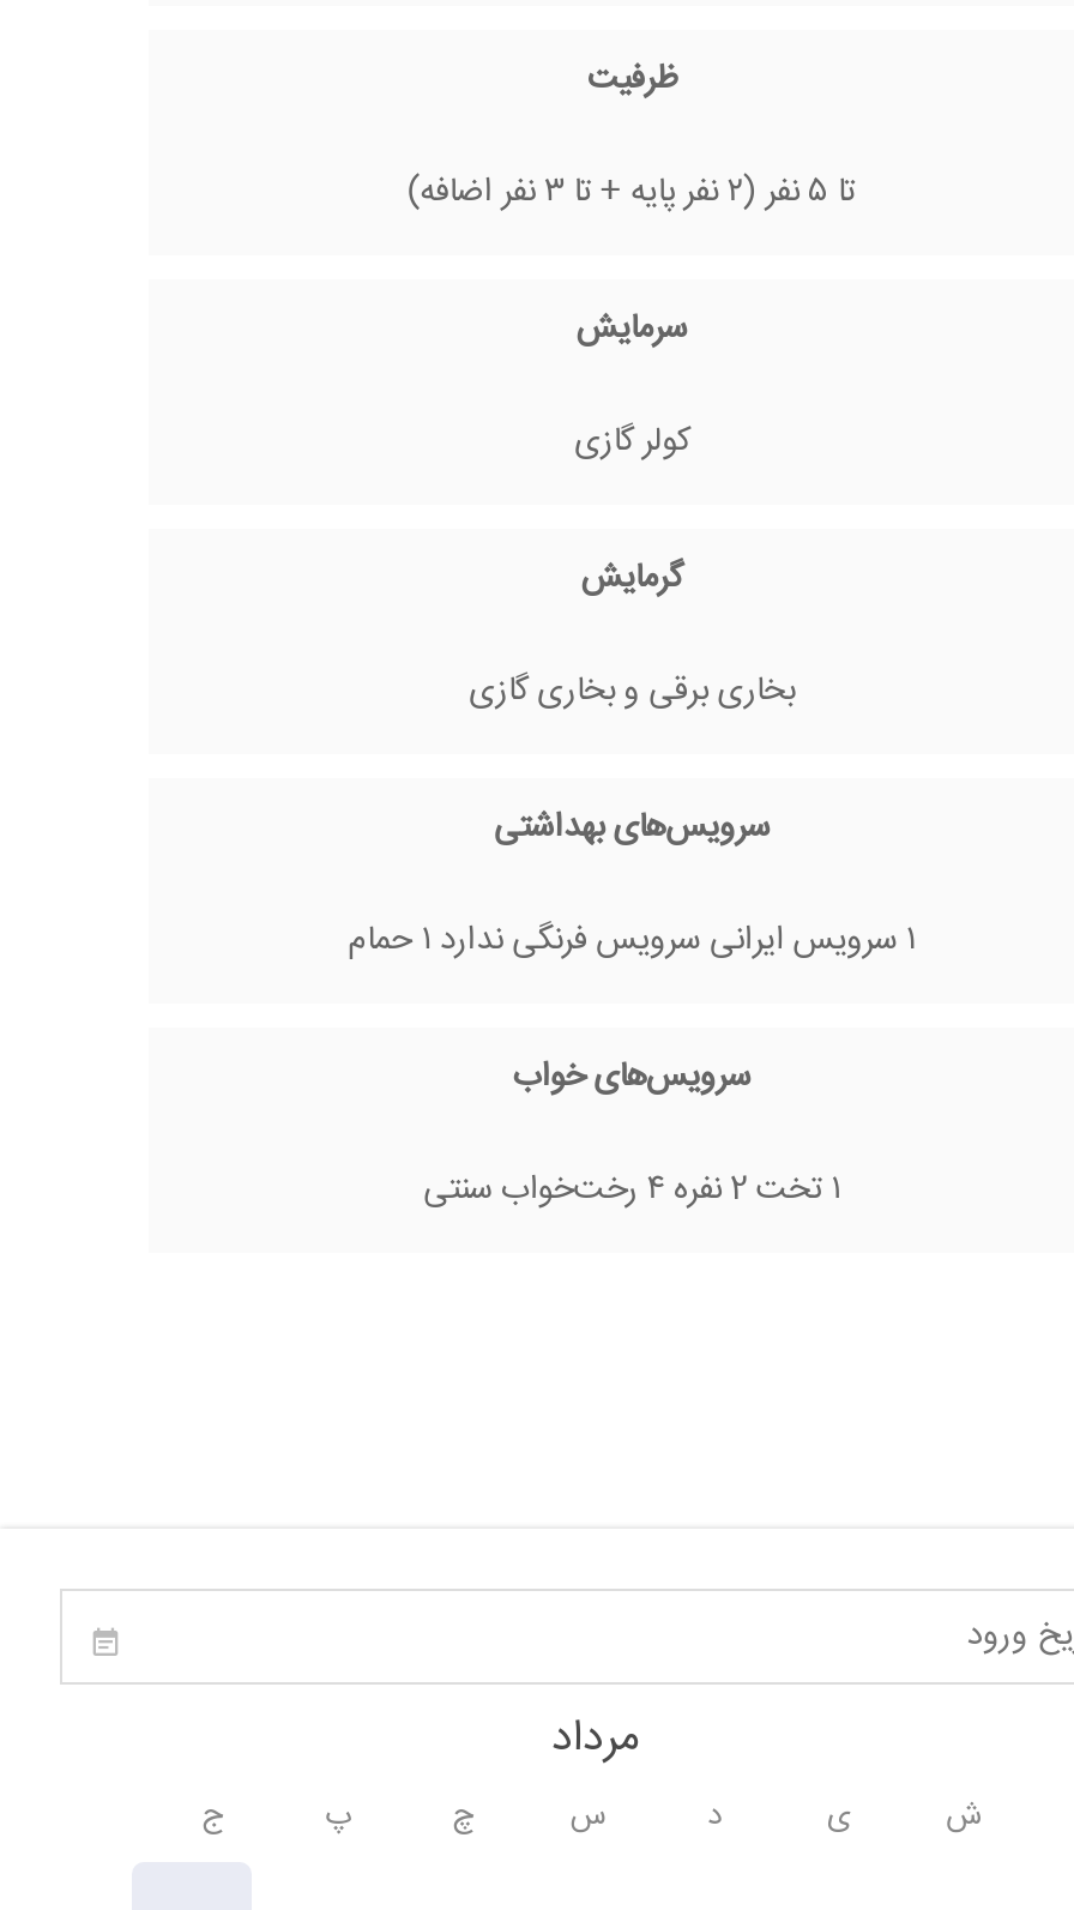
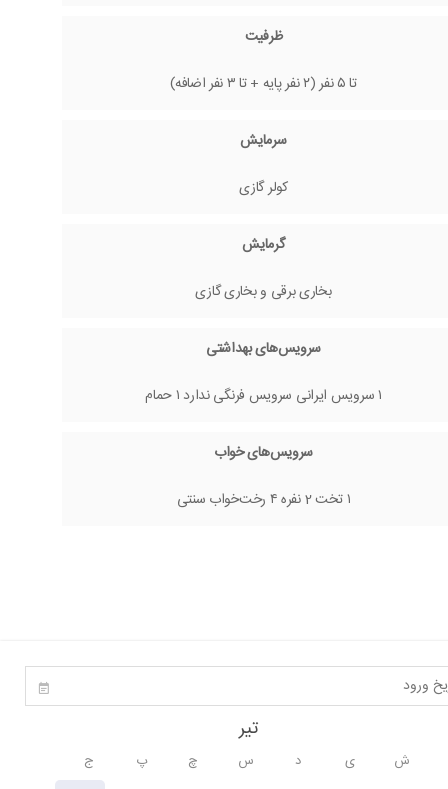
- مرداد
+ تیر
